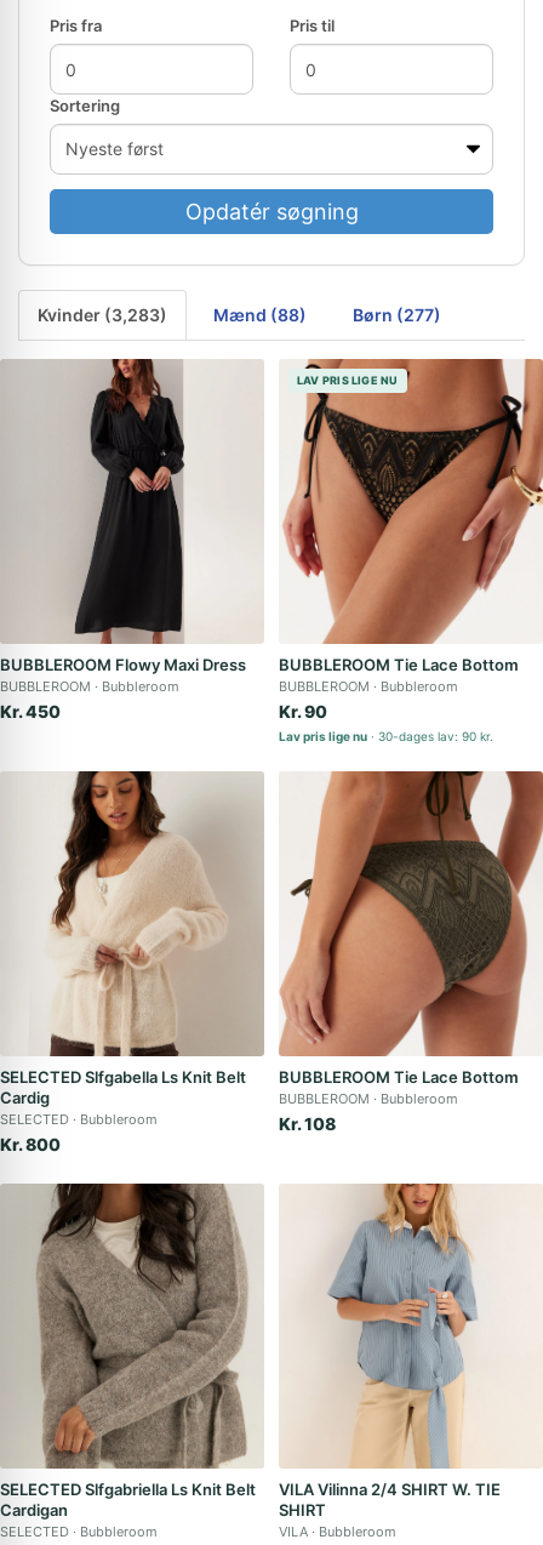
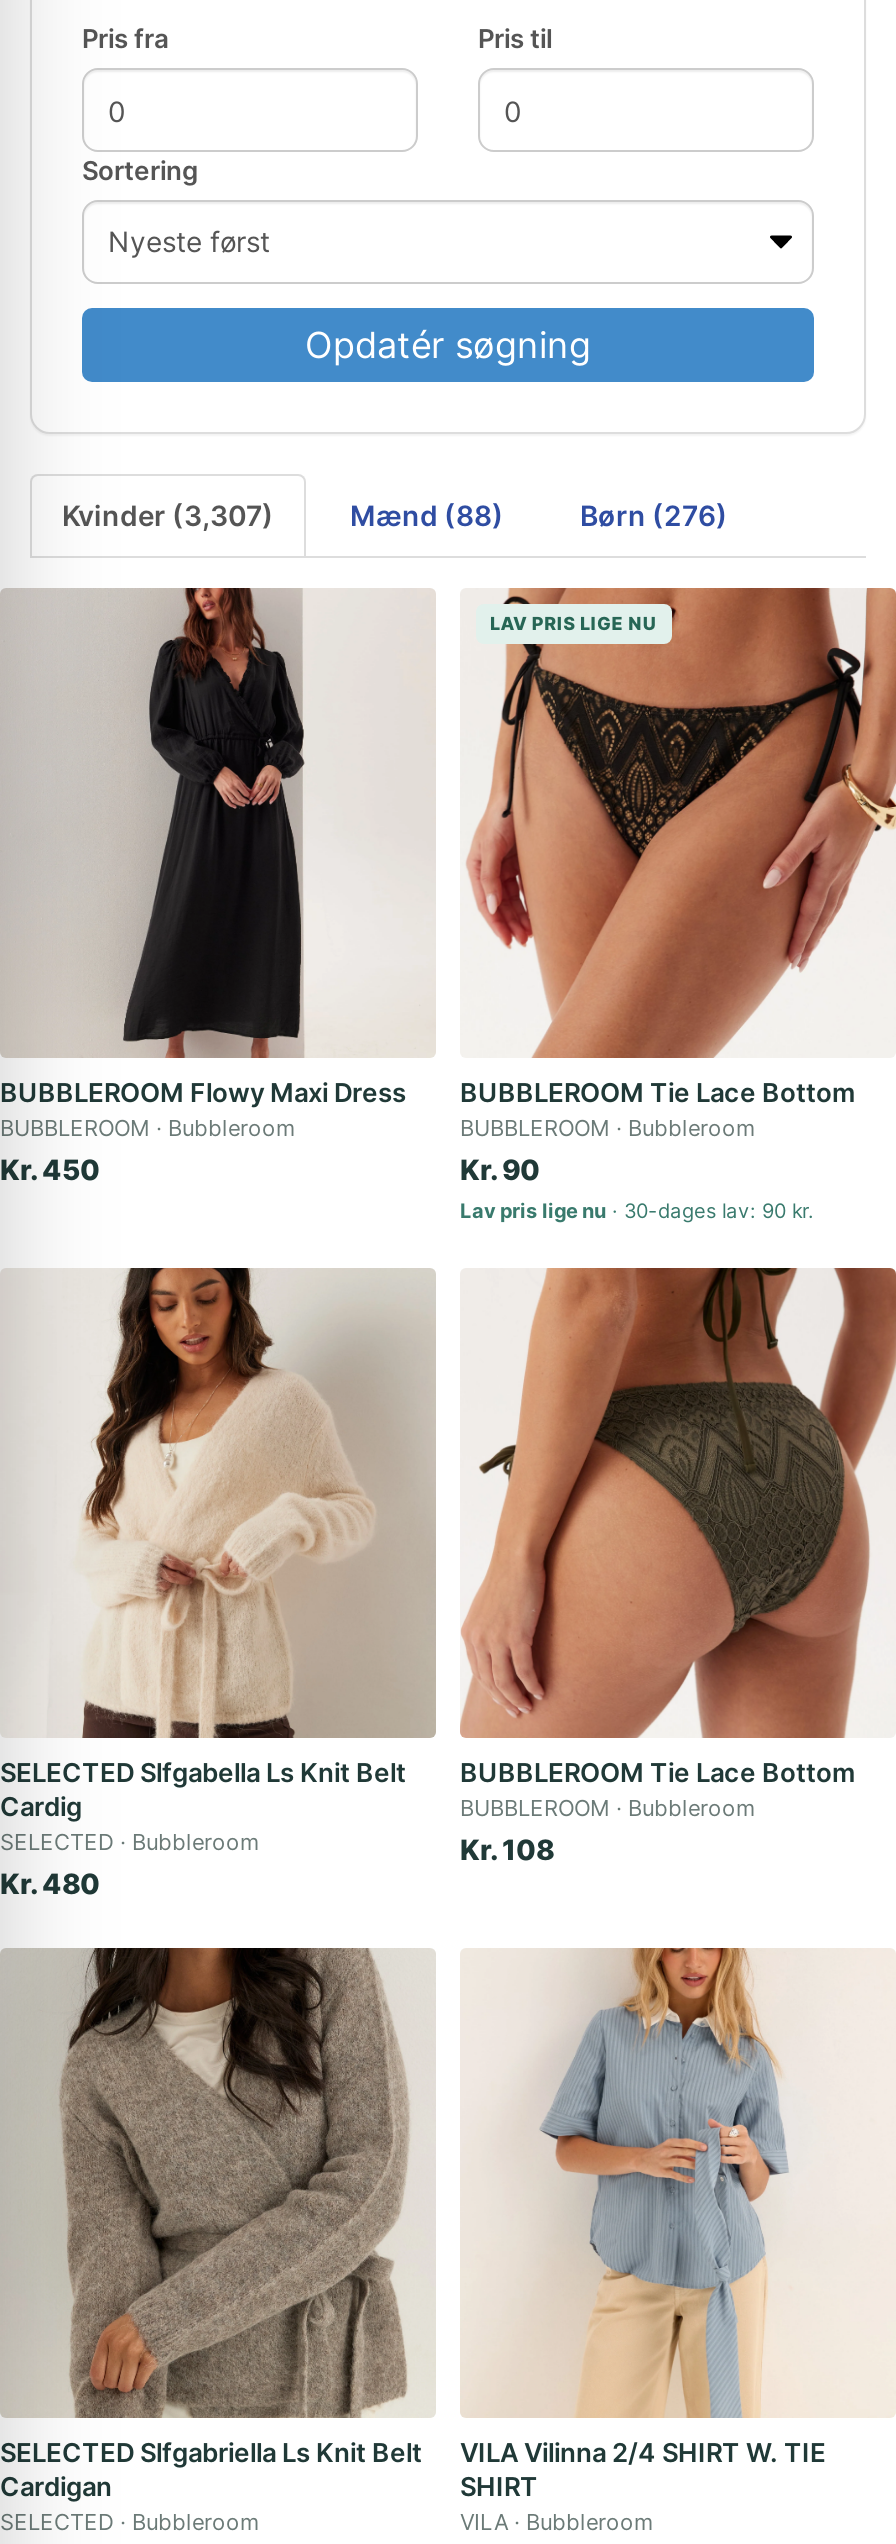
- Kvinder (3,283)
+ Kvinder (3,307)

- Børn (277)
+ Børn (276)

- Kr. 800
+ Kr. 480
